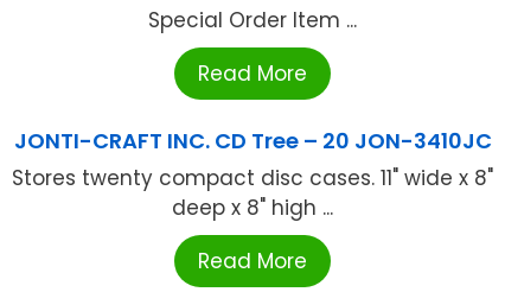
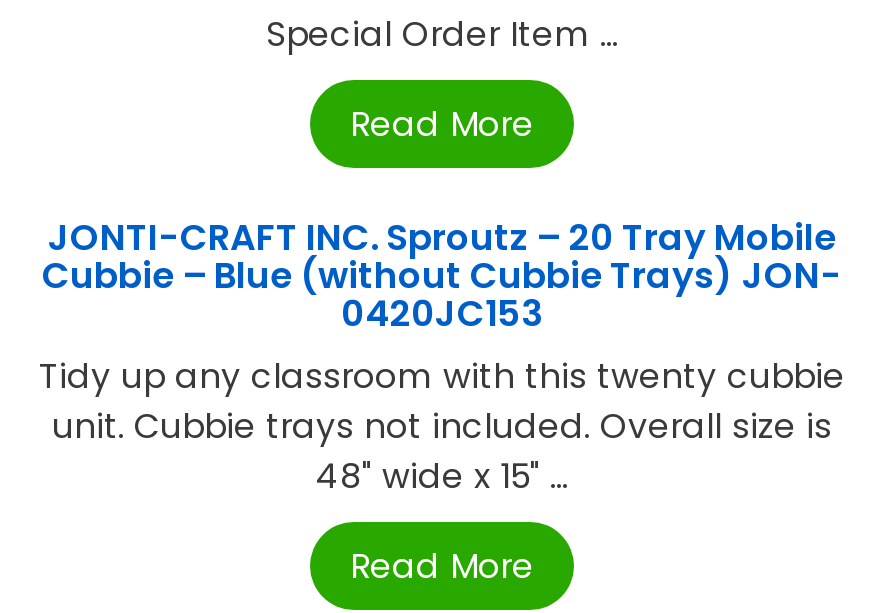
- JONTI-CRAFT INC. CD Tree – 20 JON-3410JC
- Stores twenty compact disc cases. 11" wide x 8"
- deep x 8" high ...
+ JONTI-CRAFT INC. Sproutz – 20 Tray Mobile
+ Cubbie – Blue (without Cubbie Trays) JON-
+ 0420JC153
+ Tidy up any classroom with this twenty cubbie
+ unit. Cubbie trays not included. Overall size is
+ 48" wide x 15" ...
